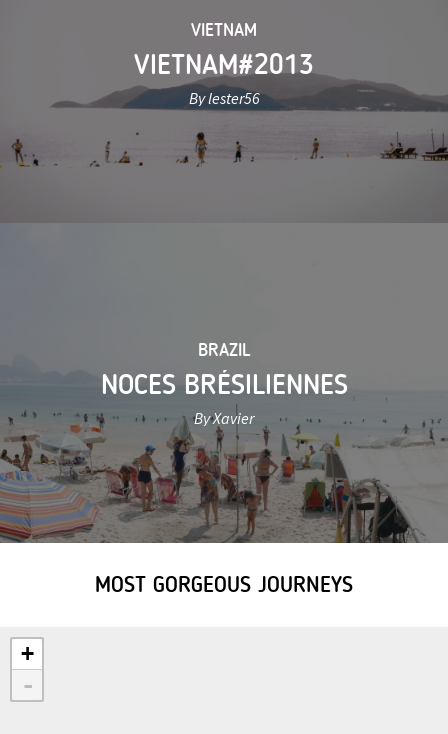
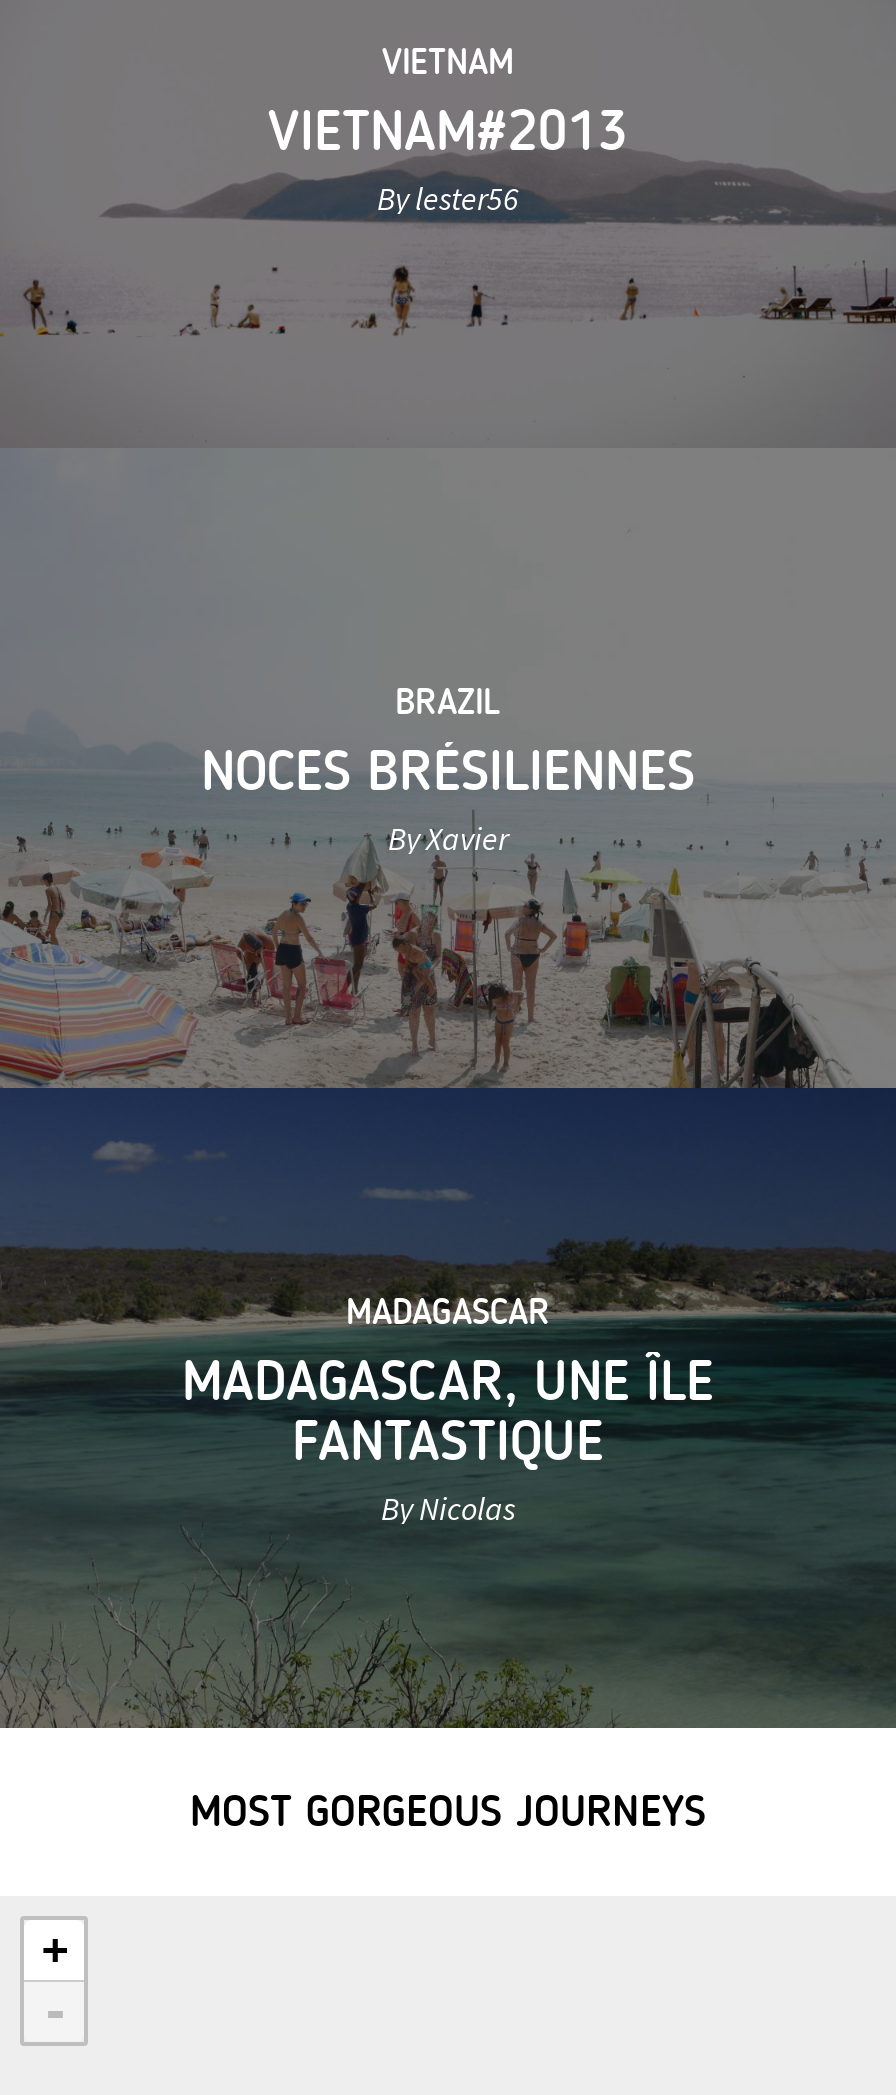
+ [image]
+ MADAGASCAR
+ MADAGASCAR, UNE ÎLE
+ FANTASTIQUE
+ By Nicolas
